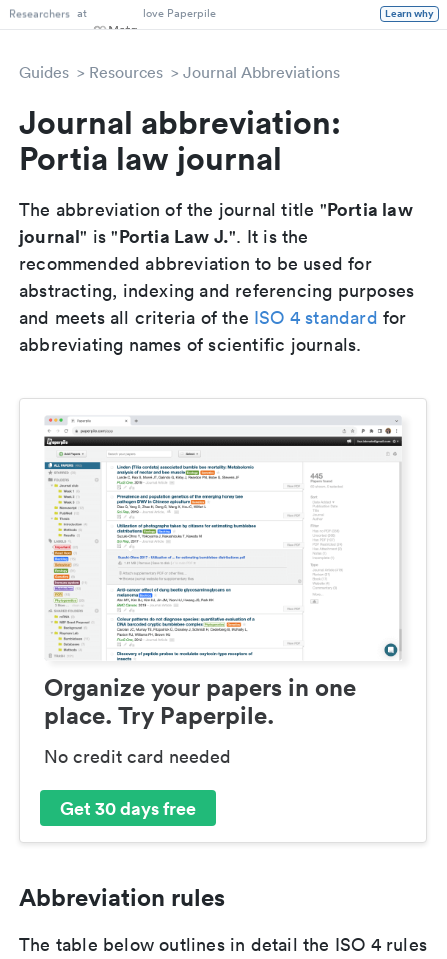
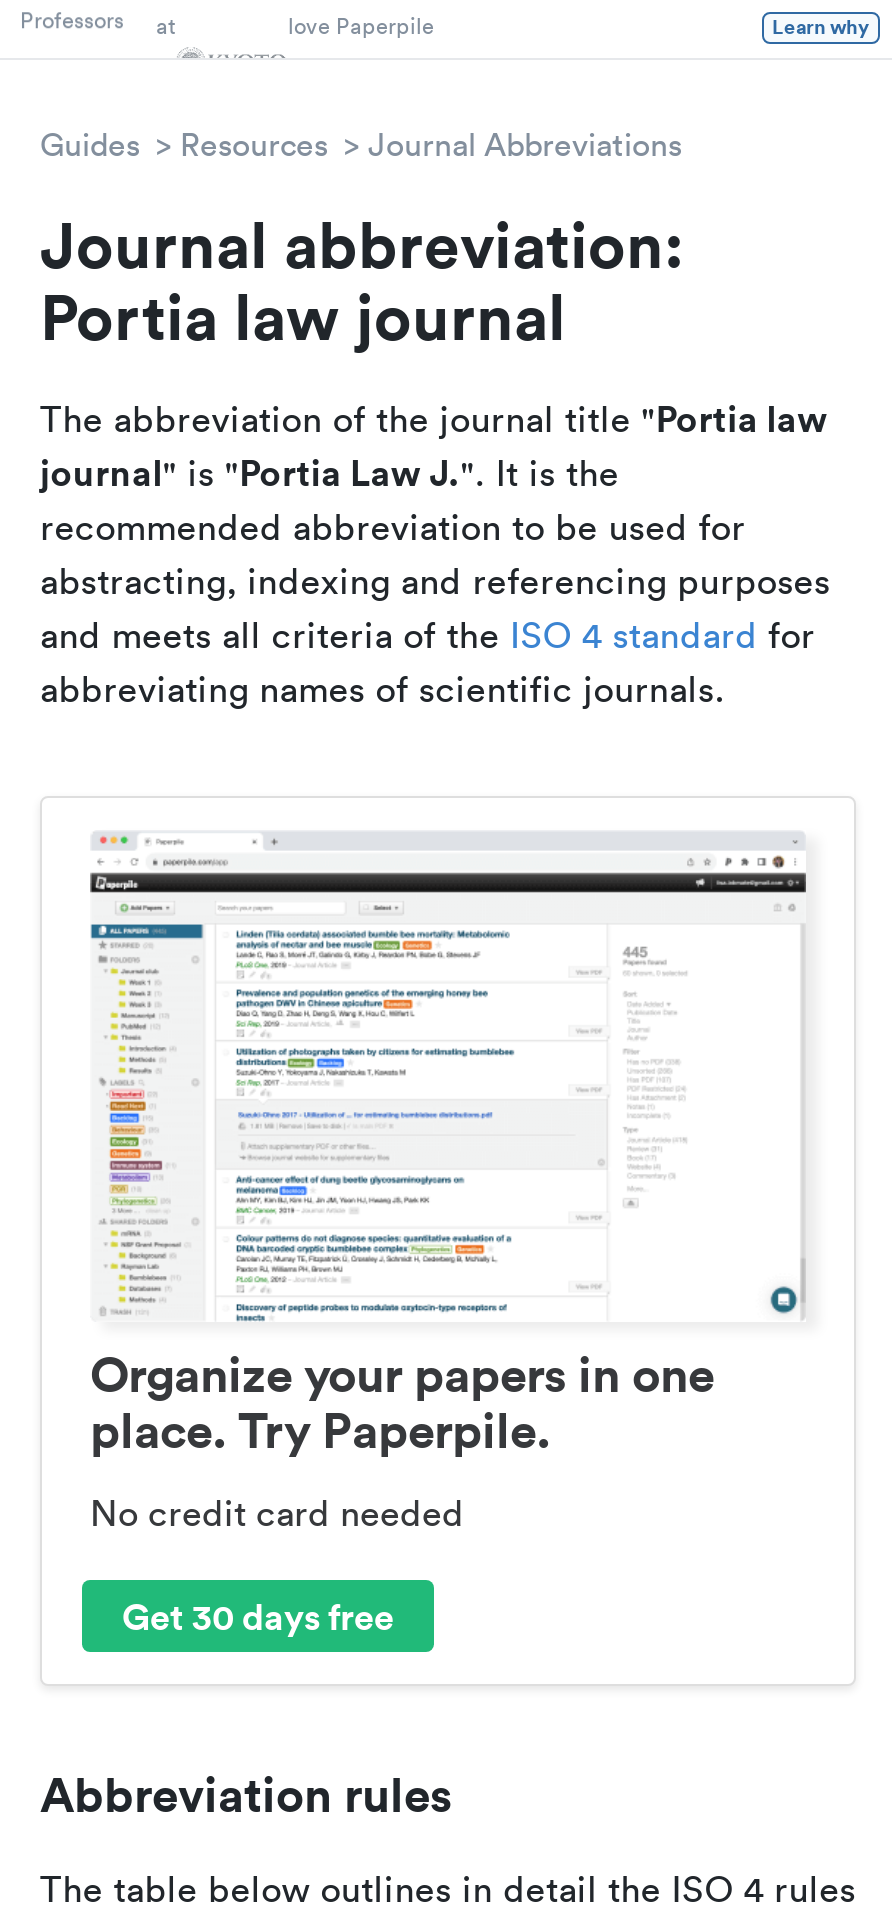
- Researchers at
+ Professors
+ at
